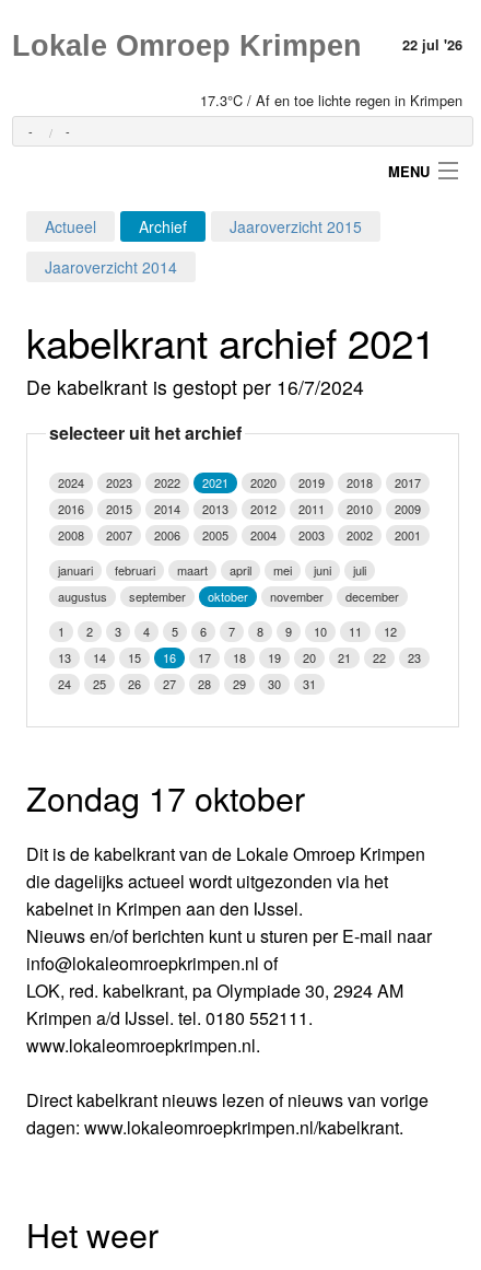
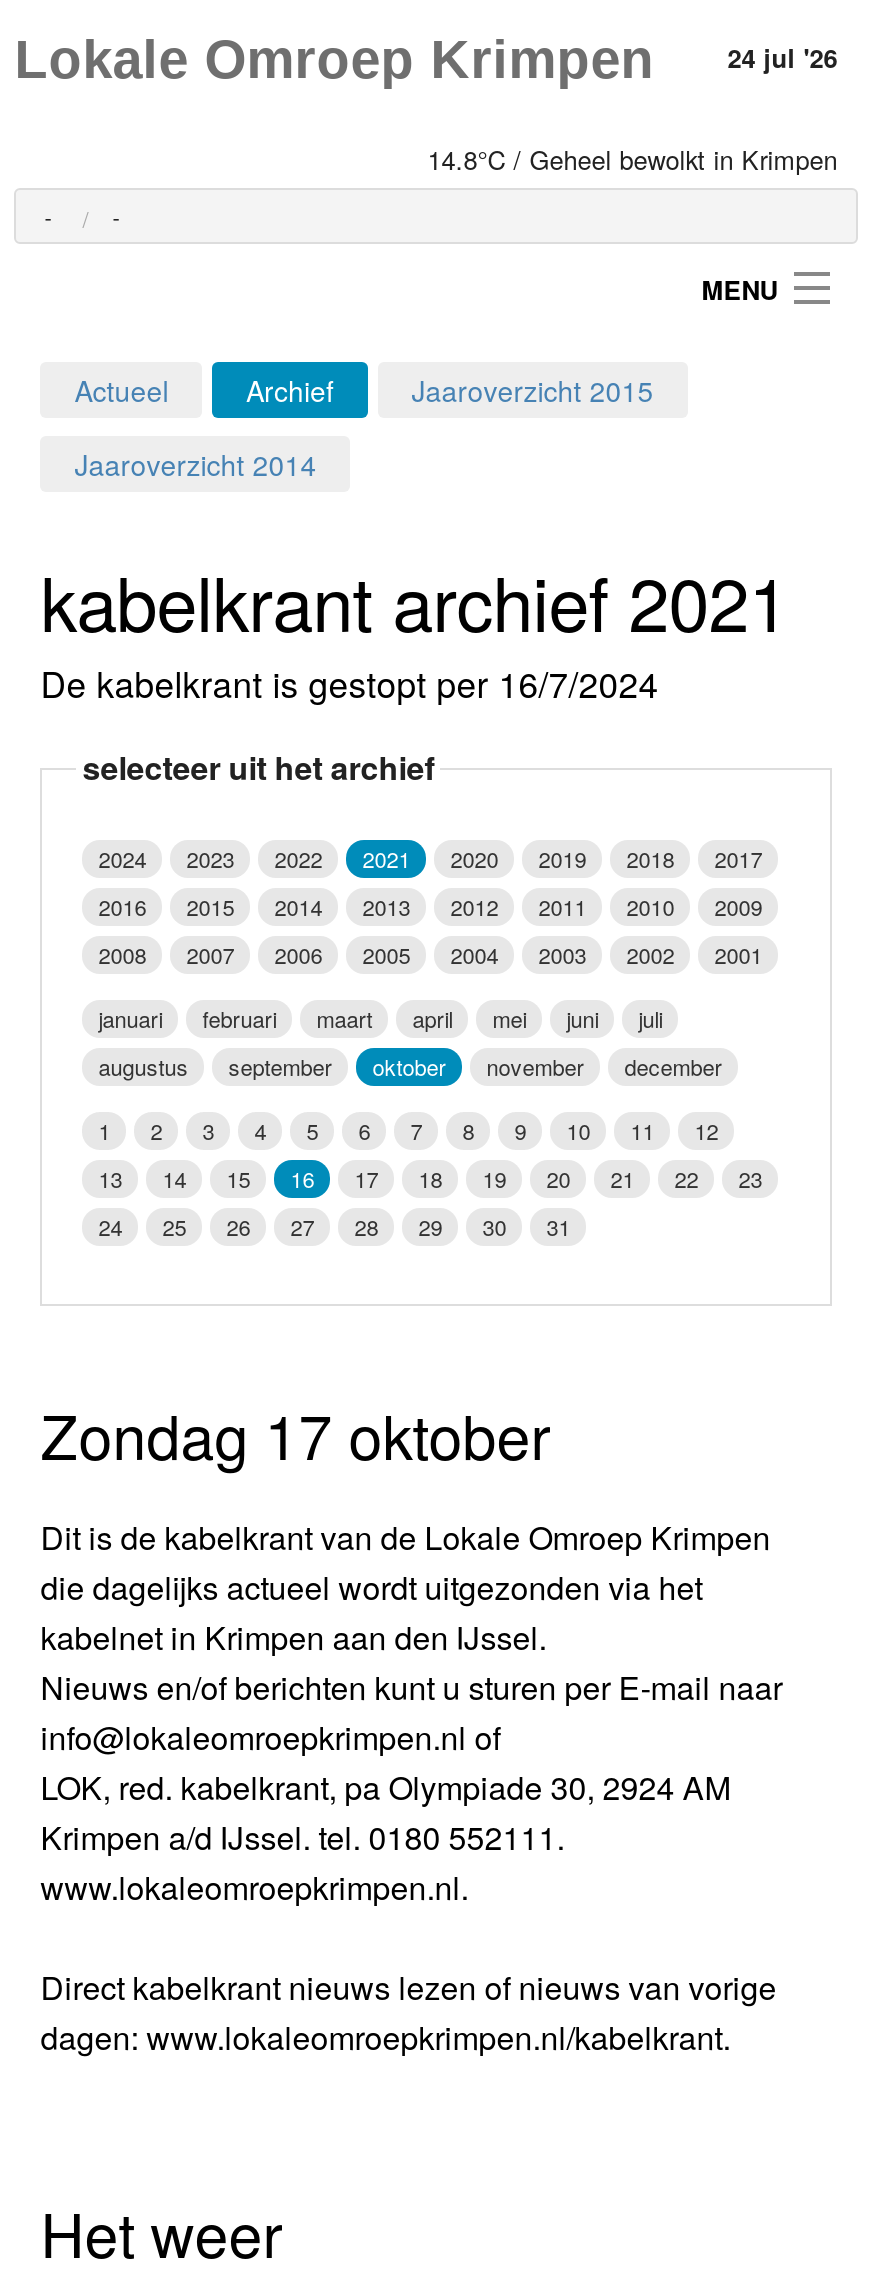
- 22 jul '26
+ 24 jul '26

- 17.3°C / Af en toe lichte regen in Krimpen
+ 14.8°C / Geheel bewolkt in Krimpen
